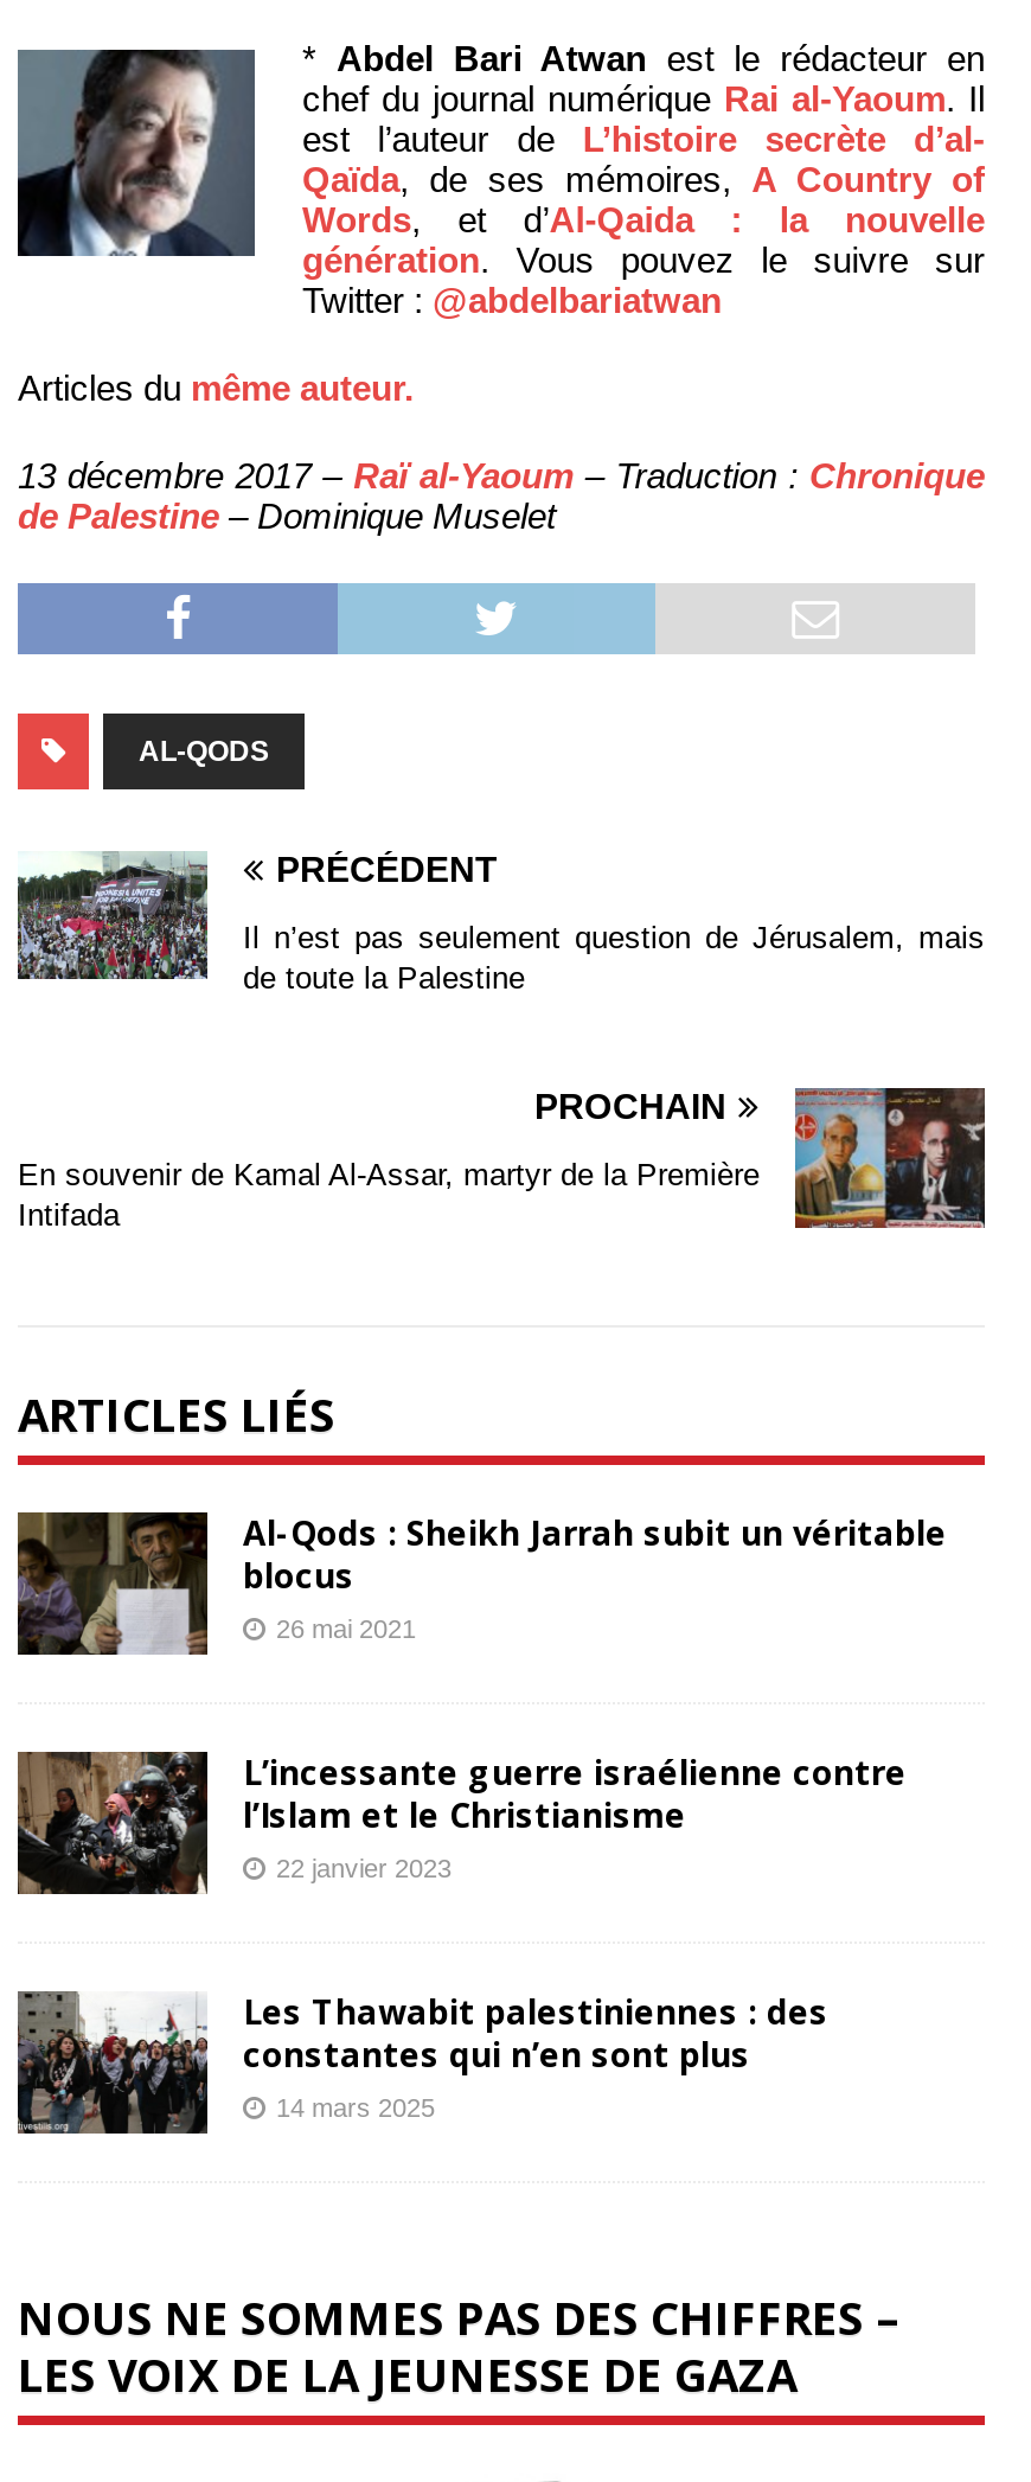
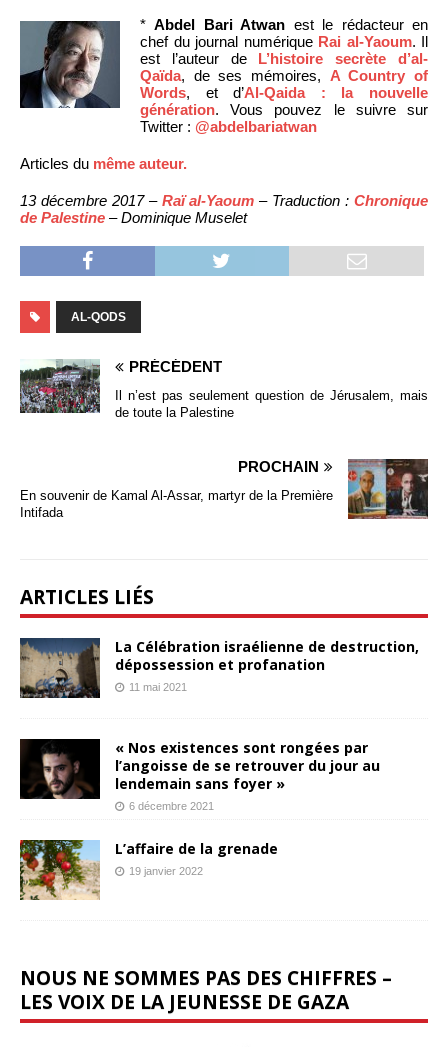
- [image]
- Al-Qods : Sheikh Jarrah subit un véritable
- blocus
- 26 mai 2021
+ [image]
+ La Célébration israélienne de destruction,
+ dépossession et profanation
+ 11 mai 2021

- [image]
- L’incessante guerre israélienne contre
- l’Islam et le Christianisme
- 22 janvier 2023
+ [image]
+ « Nos existences sont rongées par
+ l’angoisse de se retrouver du jour au
+ lendemain sans foyer »
+ 6 décembre 2021

- [image]
- Les Thawabit palestiniennes : des
- constantes qui n’en sont plus
- 14 mars 2025
+ [image]
+ L’affaire de la grenade
+ 19 janvier 2022
